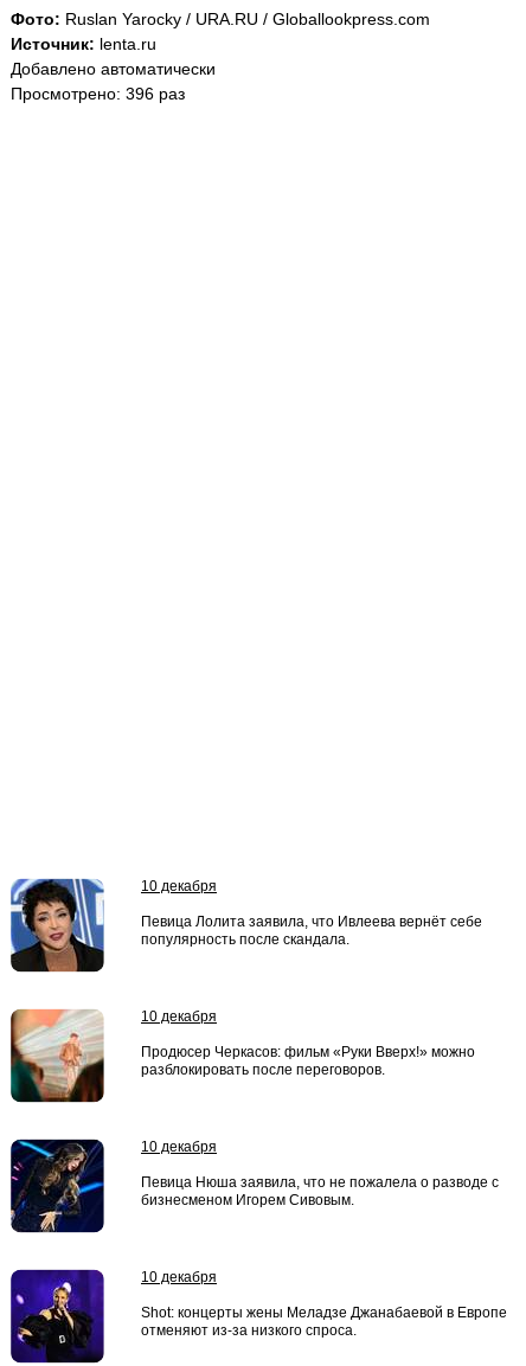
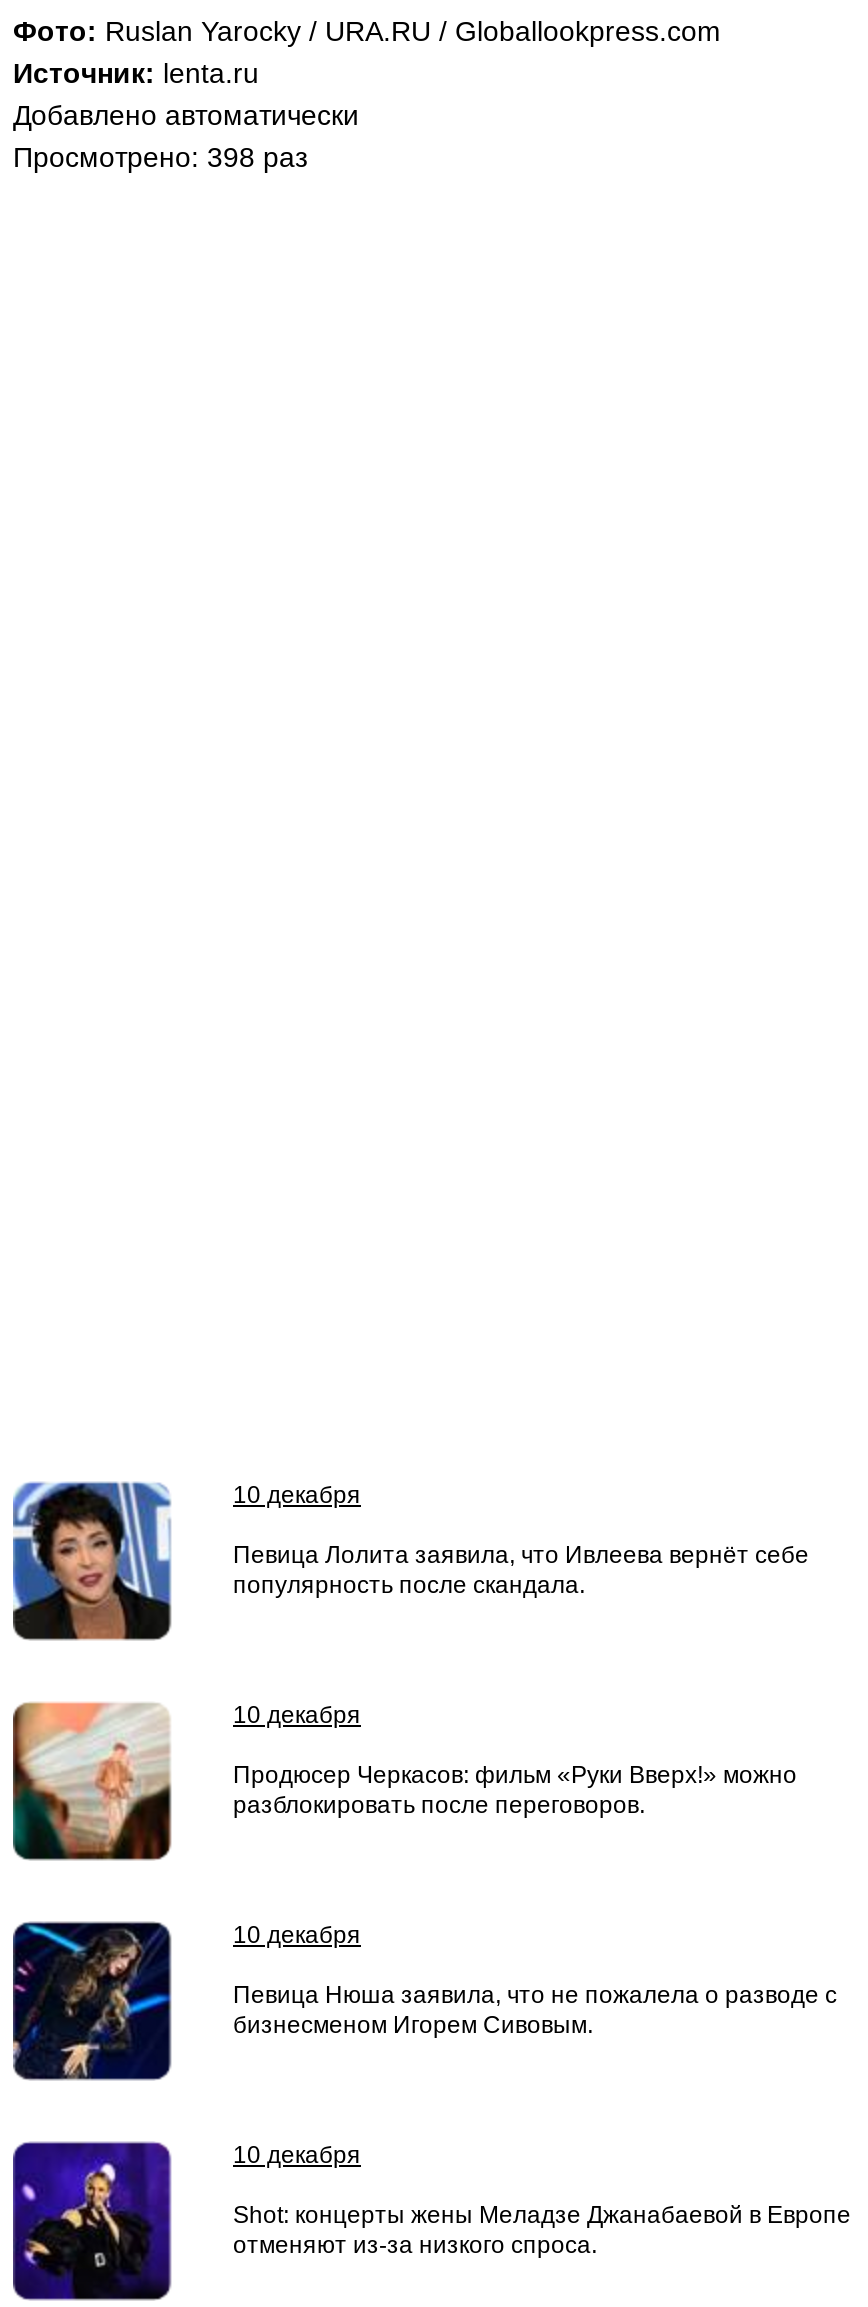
- Просмотрено: 396 раз
+ Просмотрено: 398 раз
